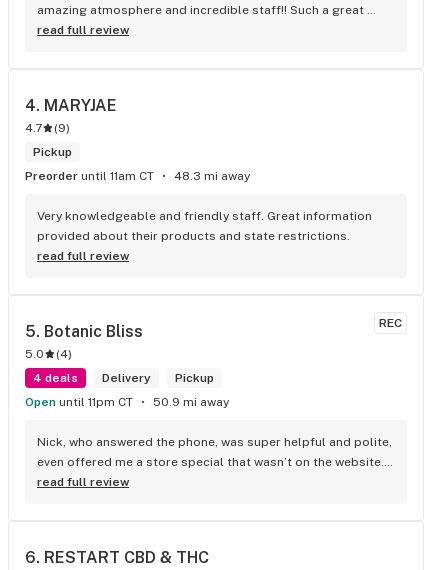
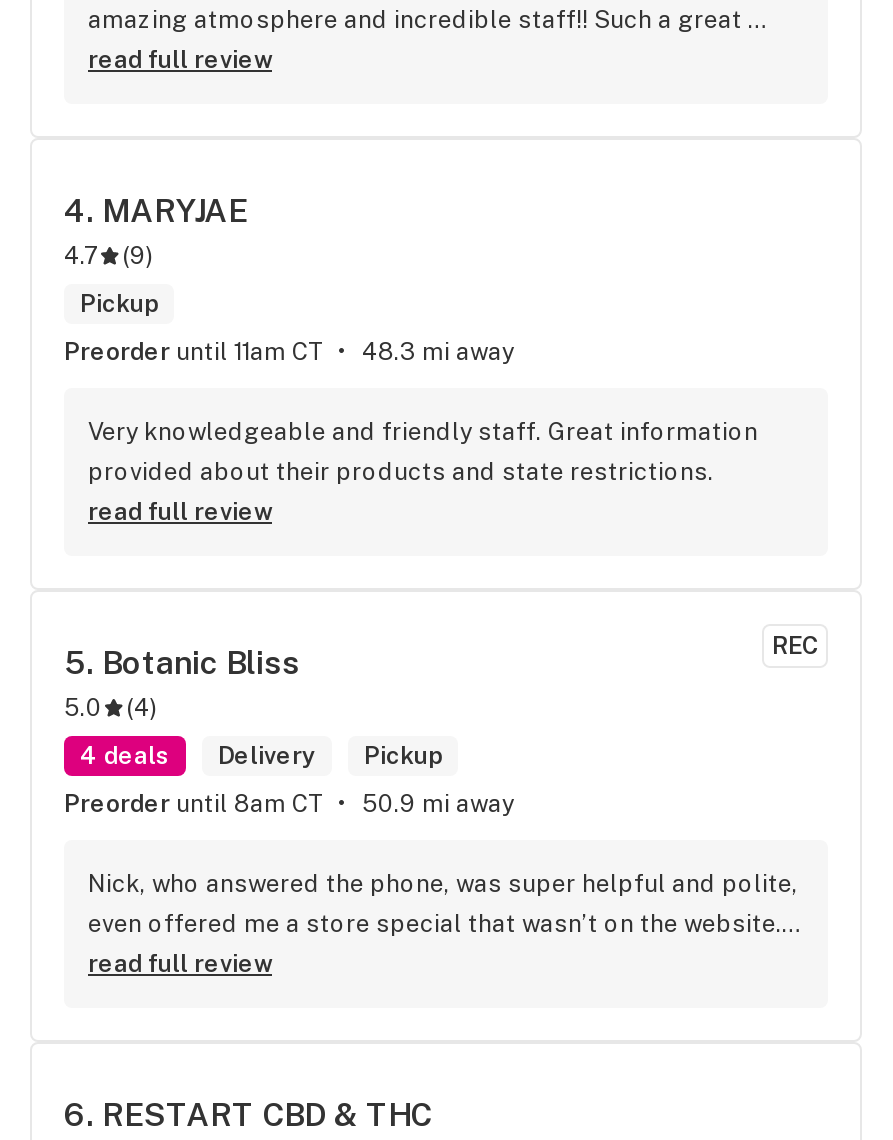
- Open until 11pm CT
+ Preorder until 8am CT
